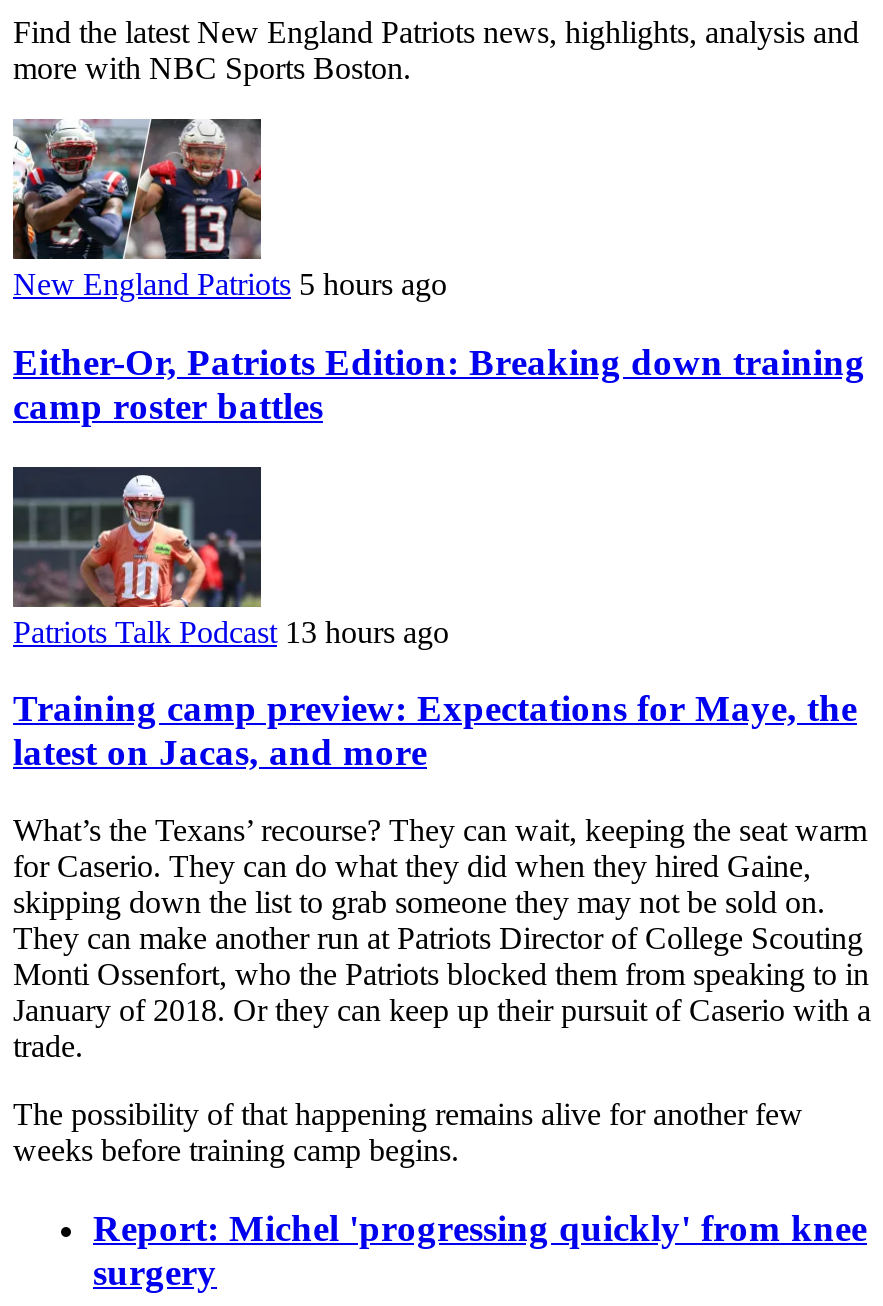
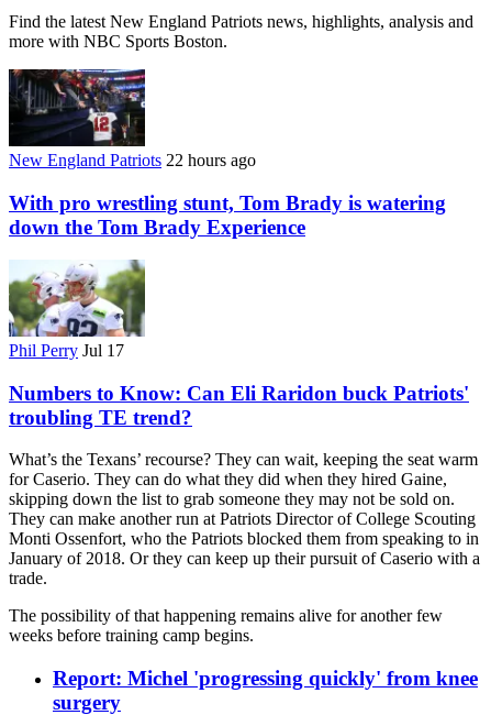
- [image]
- New England Patriots 5 hours ago
+ [image]
+ New England Patriots 22 hours ago

- Either-Or, Patriots Edition: Breaking down training
- camp roster battles
+ With pro wrestling stunt, Tom Brady is watering
+ down the Tom Brady Experience

- [image]
- Patriots Talk Podcast 13 hours ago
+ [image]
+ Phil Perry Jul 17

- Training camp preview: Expectations for Maye, the
- latest on Jacas, and more
+ Numbers to Know: Can Eli Raridon buck Patriots'
+ troubling TE trend?
